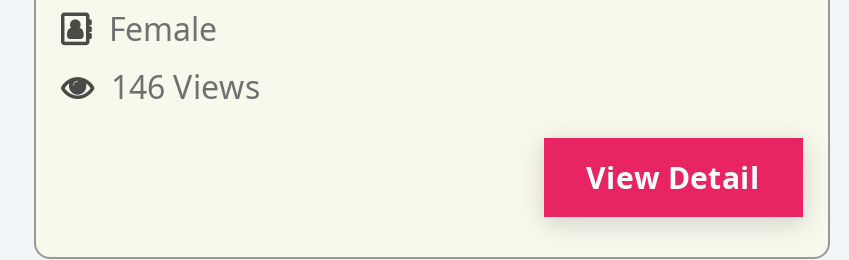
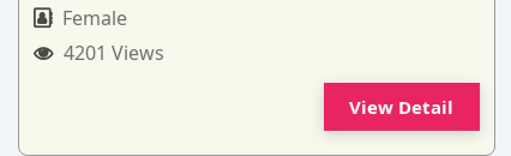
- 146 Views
+ 4201 Views
